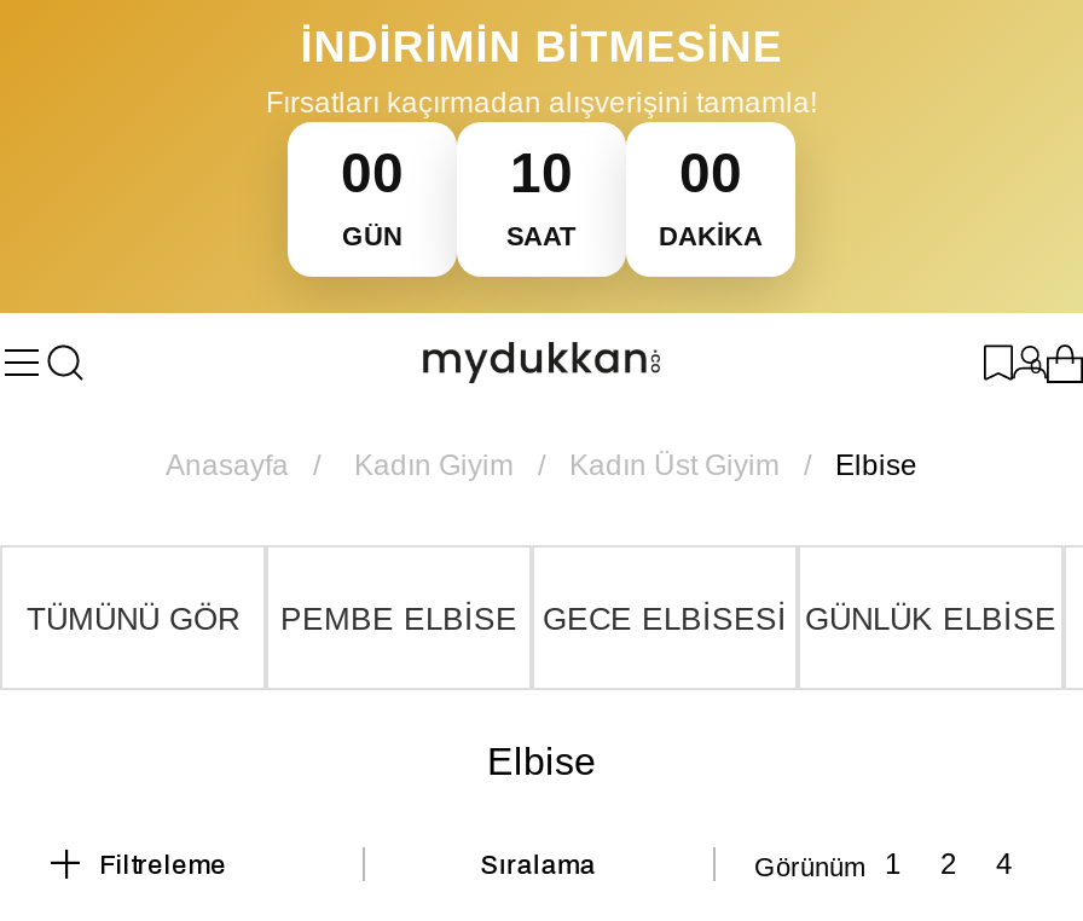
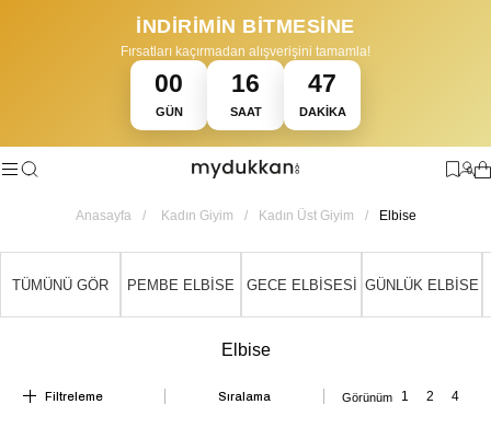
- 10
+ 16

- 00
+ 47
